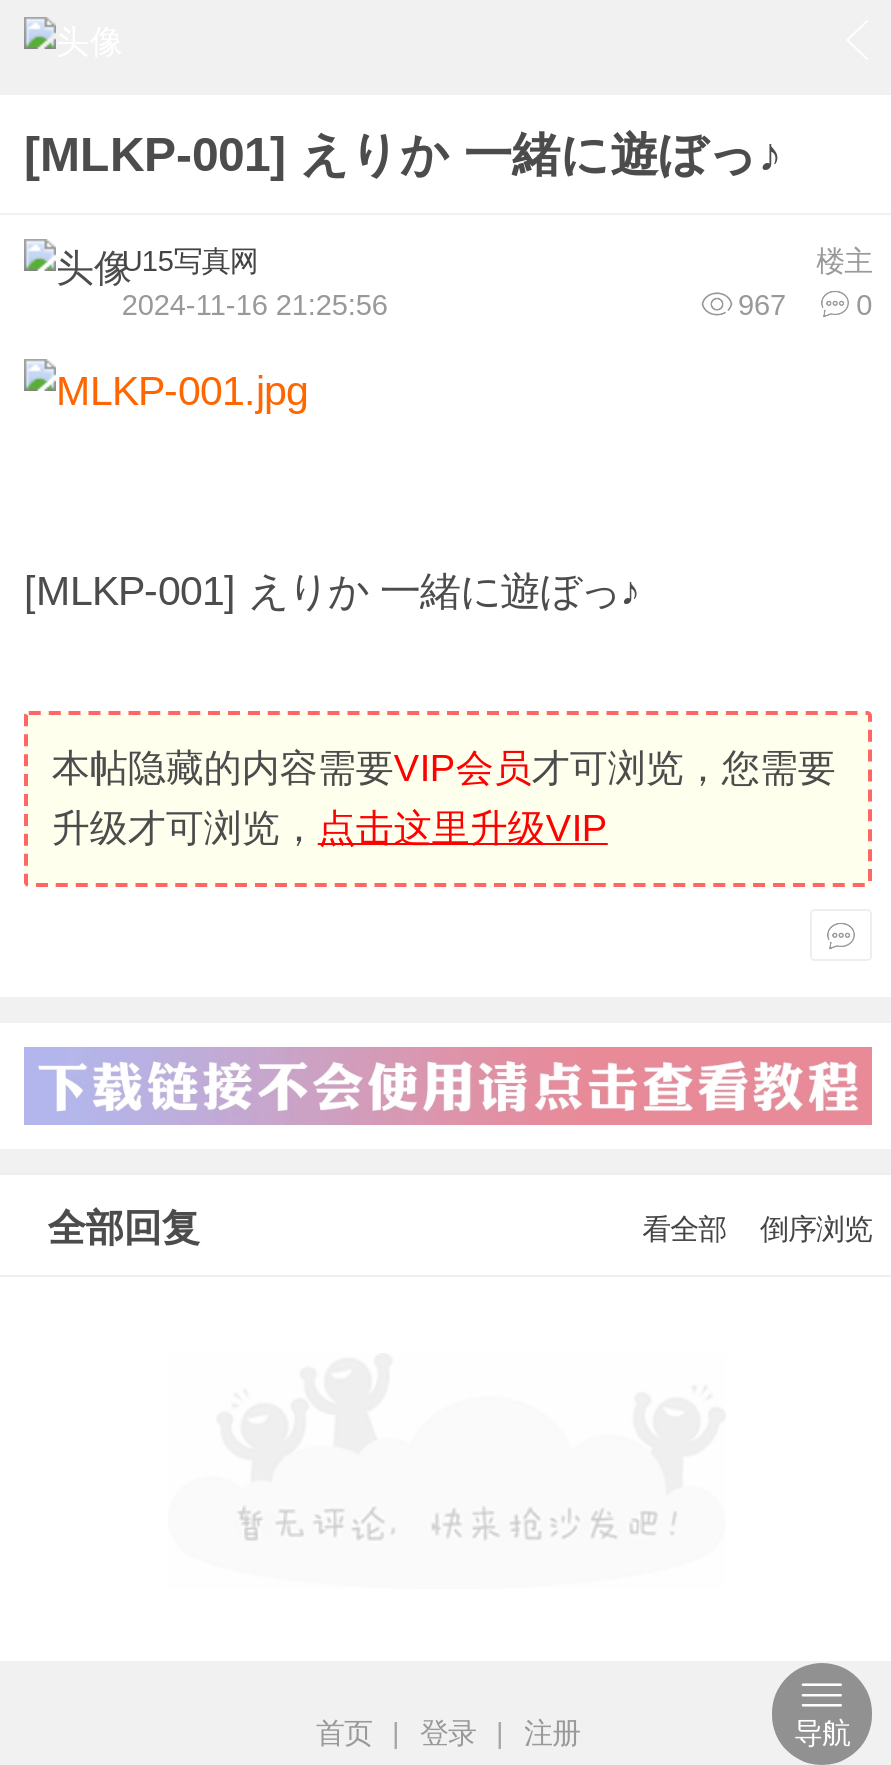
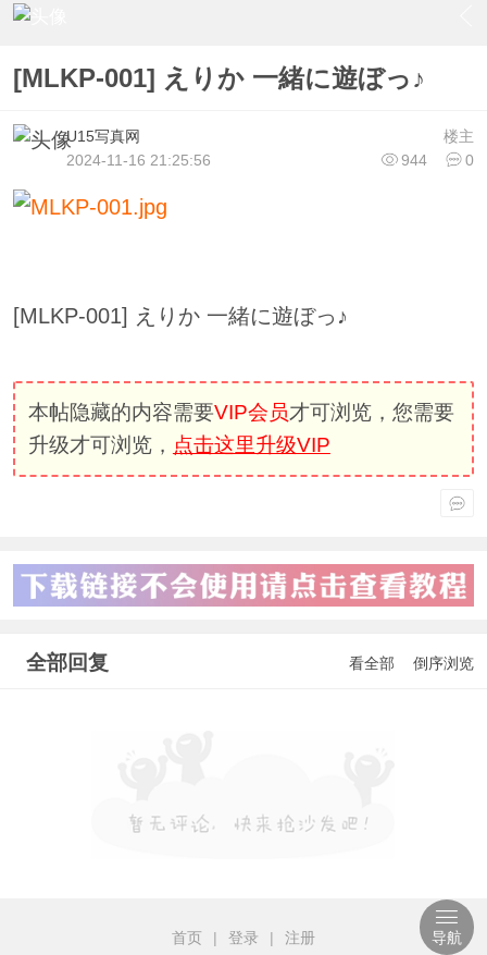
- 967 0
+ 944 0
